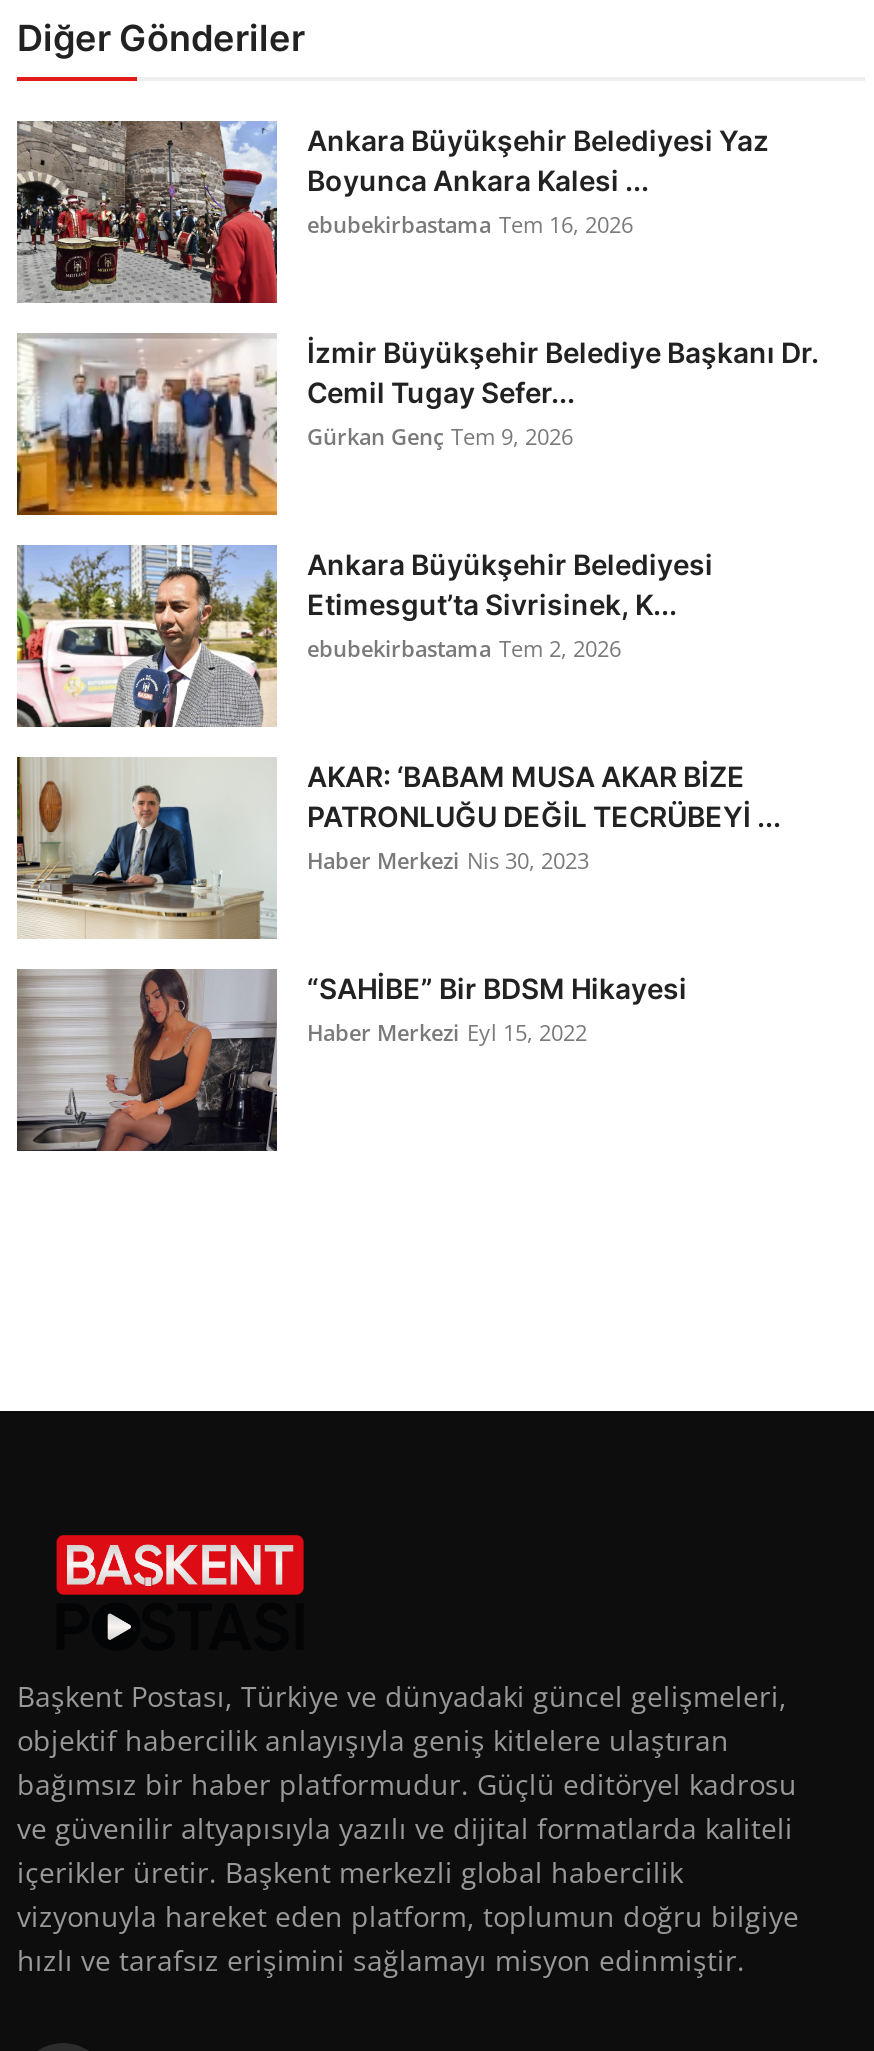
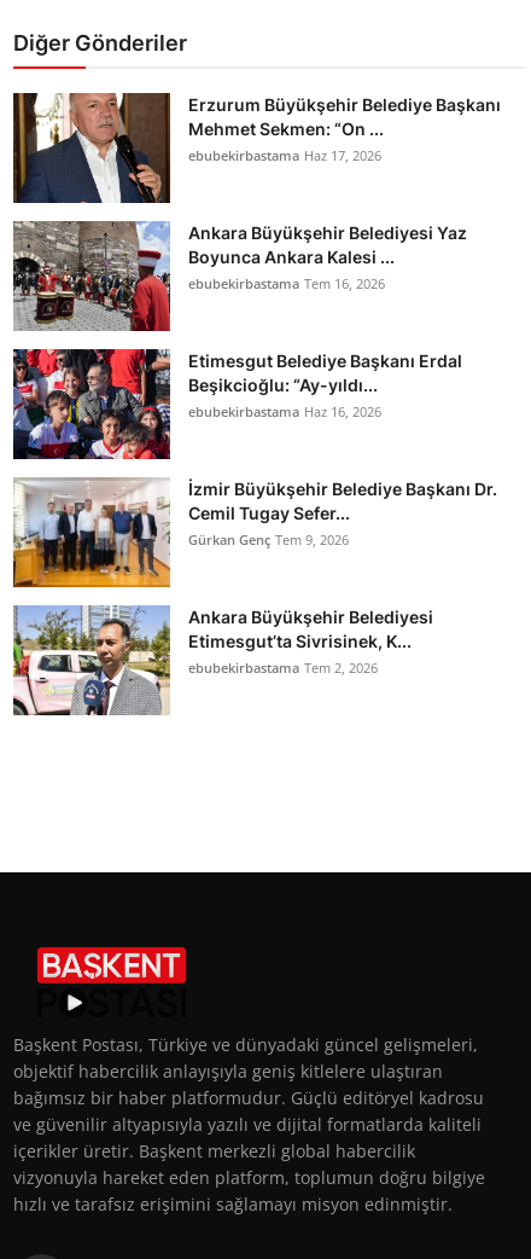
+ [image]
+ Erzurum Büyükşehir Belediye Başkanı
+ Mehmet Sekmen: “On ...
+ ebubekirbastama Haz 17, 2026

moved down: [image] | Ankara Büyükşehir Belediyesi Yaz | Boyunca Ankara Kalesi ... | ebubekirbastama Tem 16, 2026

+ [image]
+ Etimesgut Belediye Başkanı Erdal
+ Beşikcioğlu: “Ay-yıldı...
+ ebubekirbastama Haz 16, 2026

moved down: [image] | İzmir Büyükşehir Belediye Başkanı Dr. | Cemil Tugay Sefer... | Gürkan Genç Tem 9, 2026 | Ankara Büyükşehir Belediyesi | Etimesgut’ta Sivrisinek, K... | ebubekirbastama Tem 2, 2026

- [image]
- AKAR: ‘BABAM MUSA AKAR BİZE
- PATRONLUĞU DEĞİL TECRÜBEYİ ...
- Haber Merkezi Nis 30, 2023

- [image]
- “SAHİBE” Bir BDSM Hikayesi
- Haber Merkezi Eyl 15, 2022
